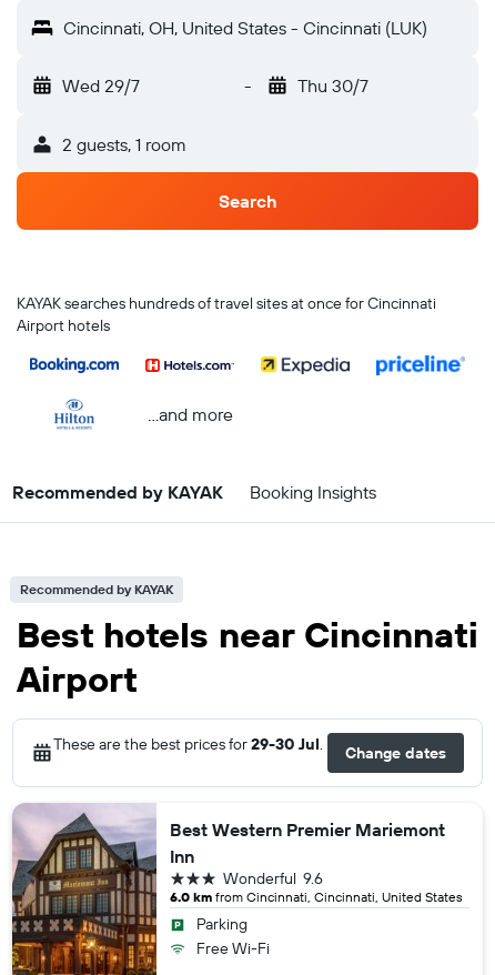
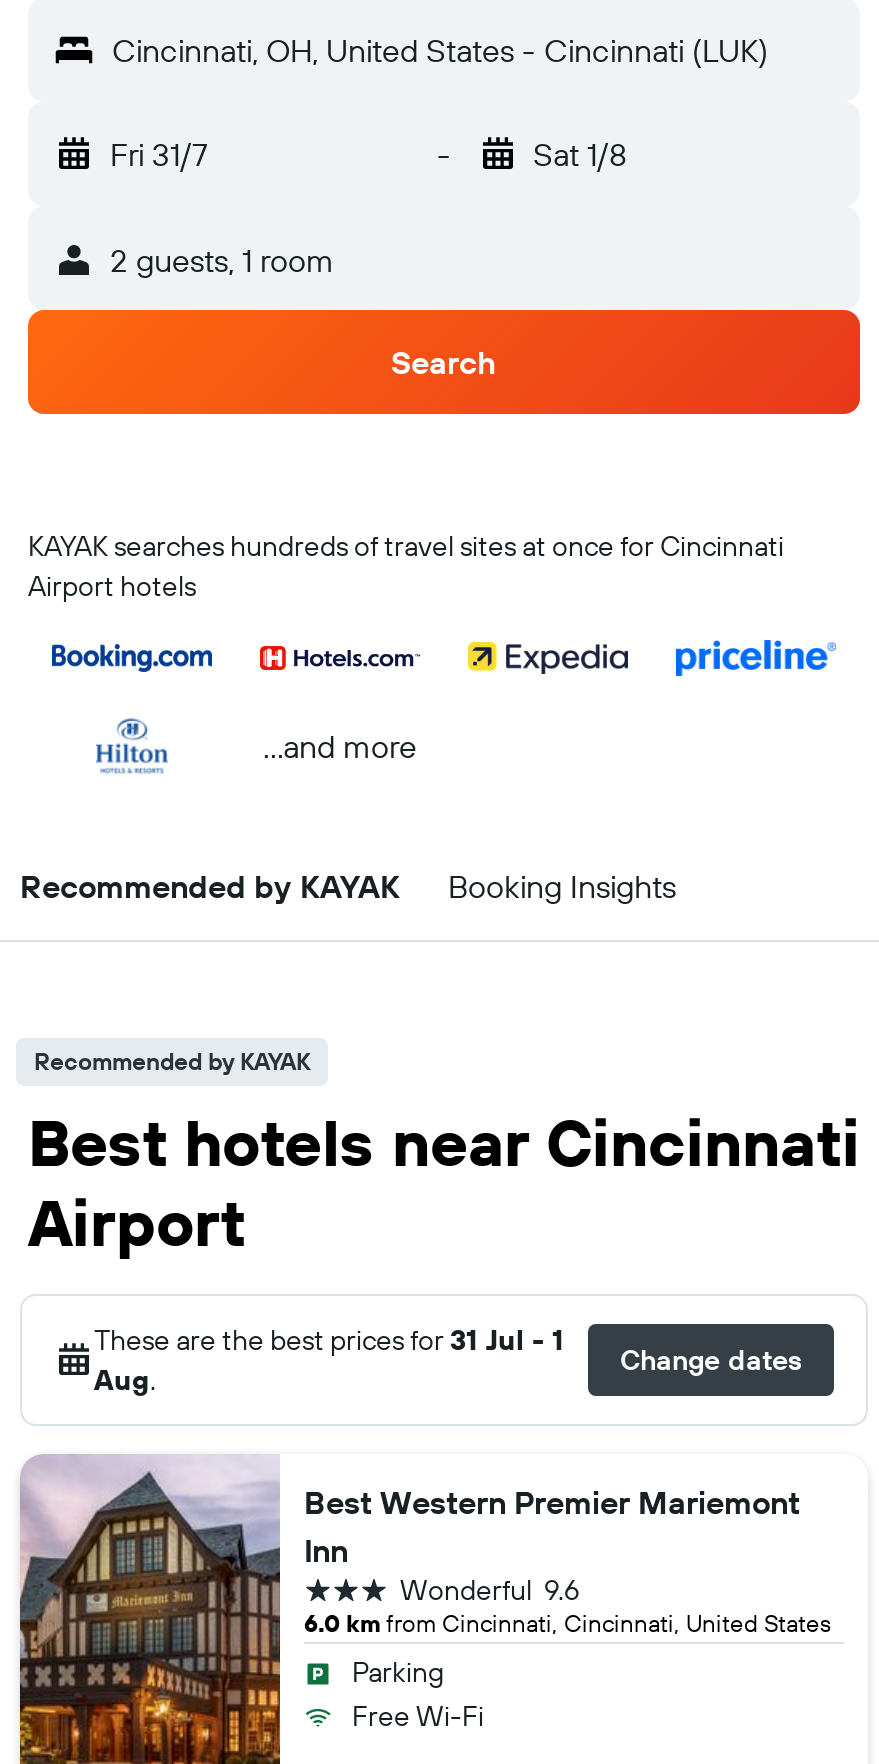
- Wed 29/7
+ Fri 31/7

- Thu 30/7
+ Sat 1/8

- These are the best prices for29-30 Jul.
+ These are the best prices for 31 Jul - 1
+ Aug.
